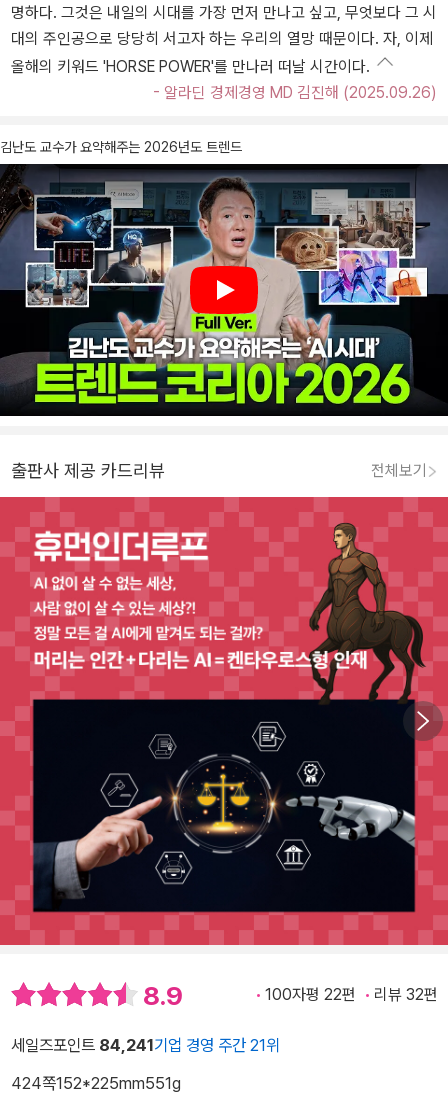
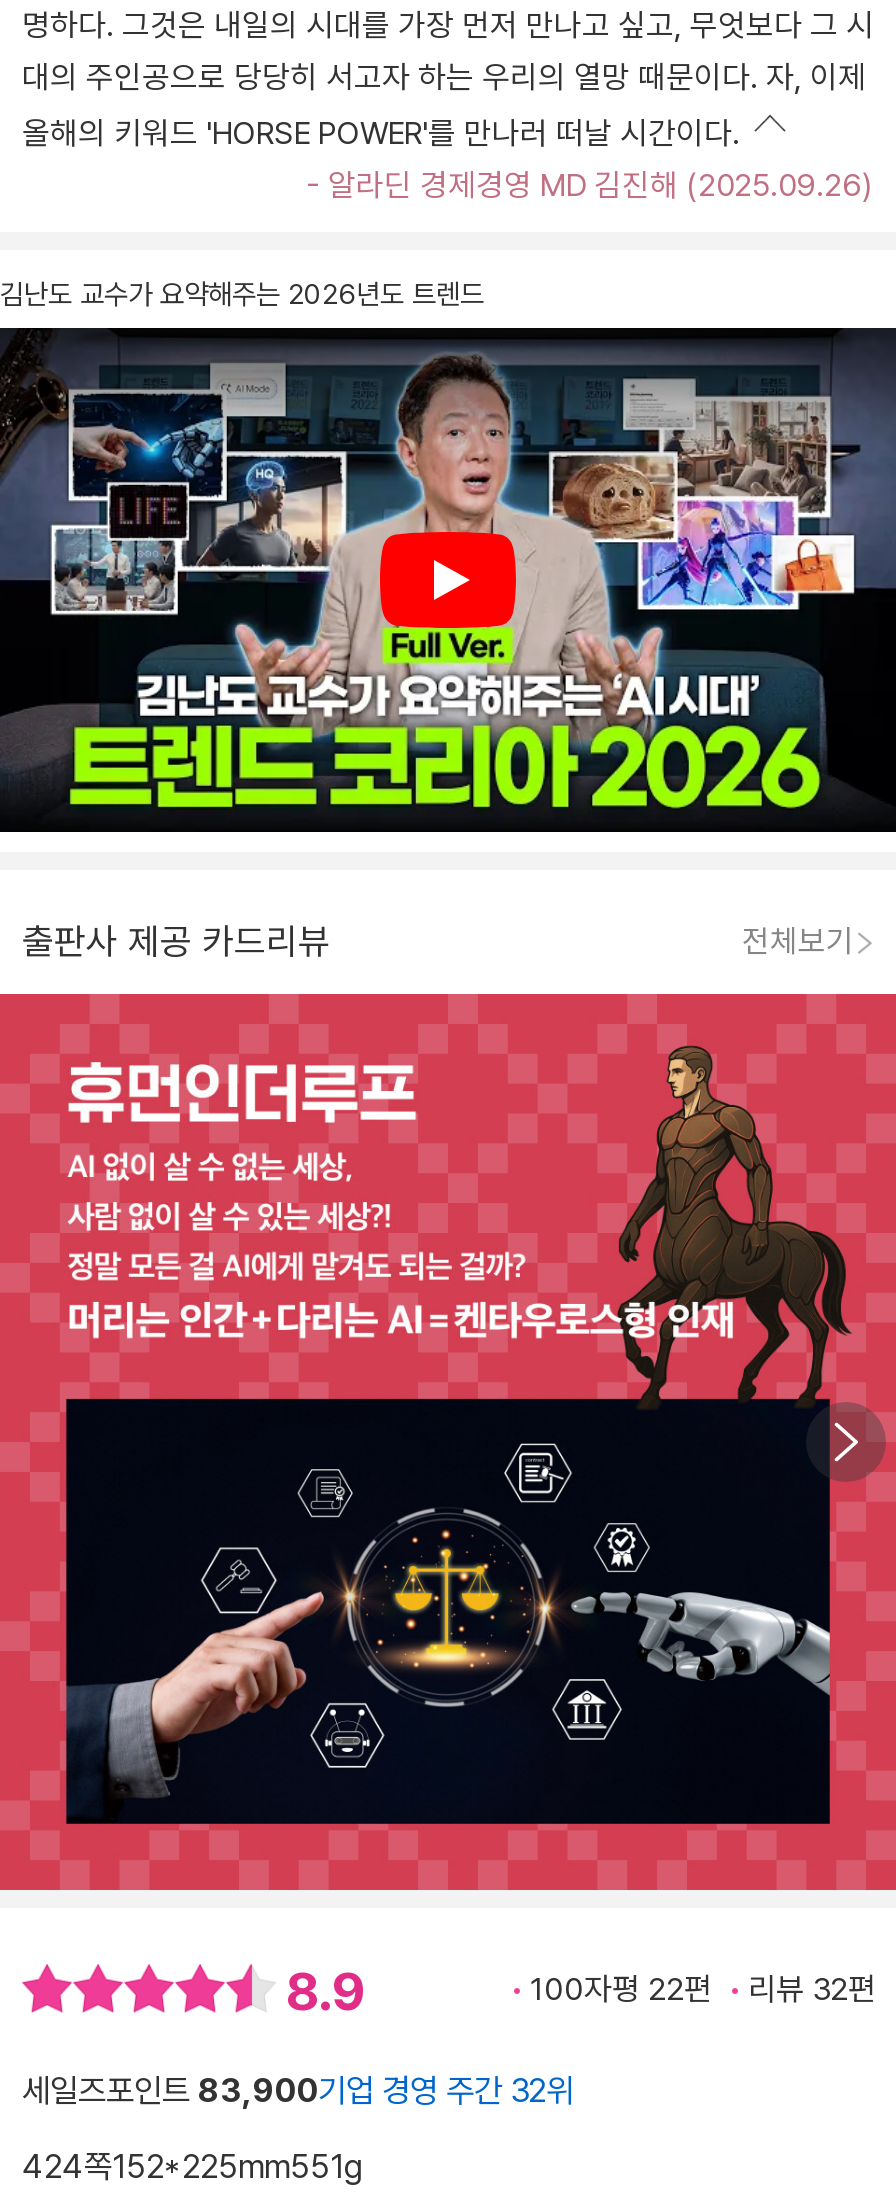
- 세일즈포인트 84,241기업 경영 주간 21위
+ 세일즈포인트 83,900기업 경영 주간 32위
